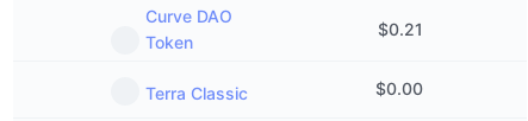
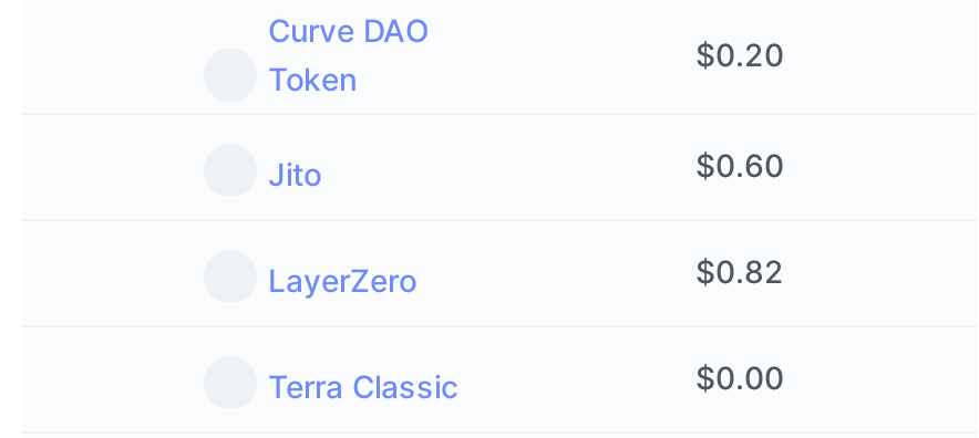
- $0.21
+ $0.20
+ Jito
+ $0.60
+ LayerZero
+ $0.82
